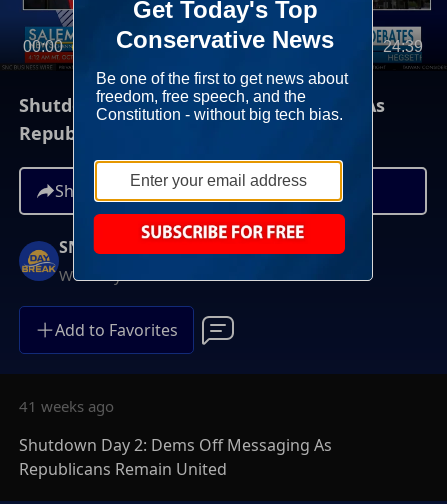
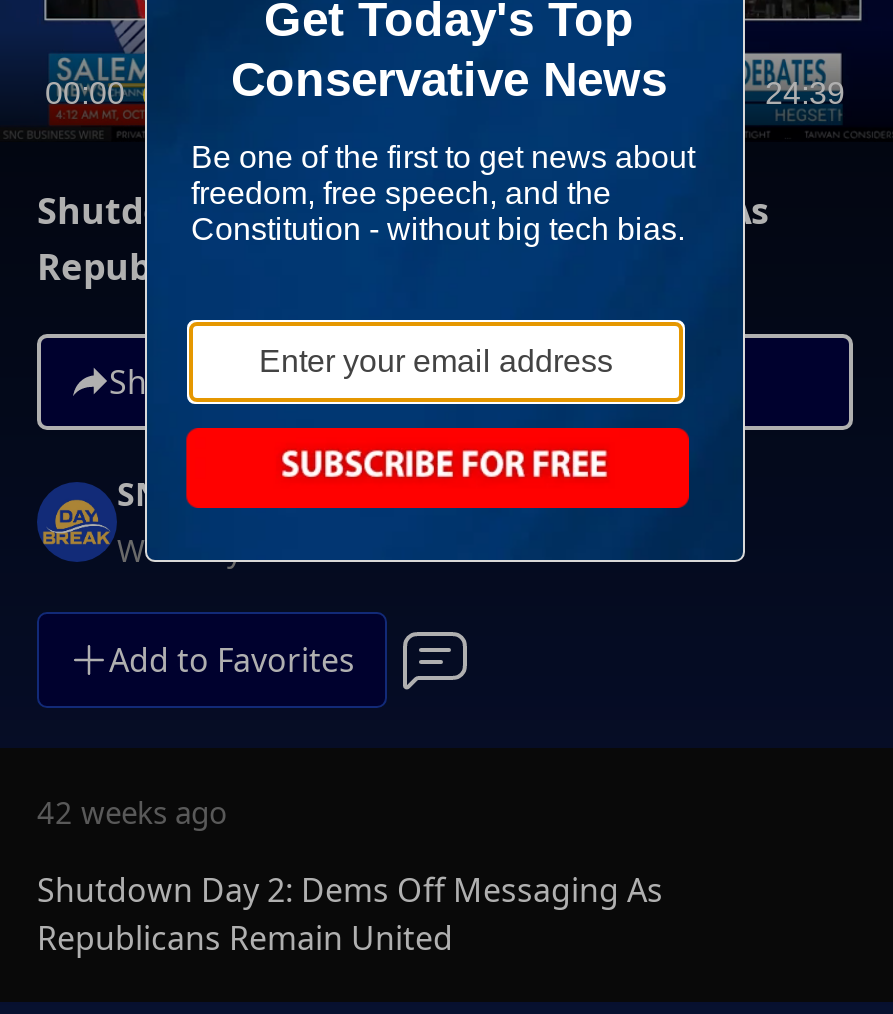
- 41 weeks ago
+ 42 weeks ago
